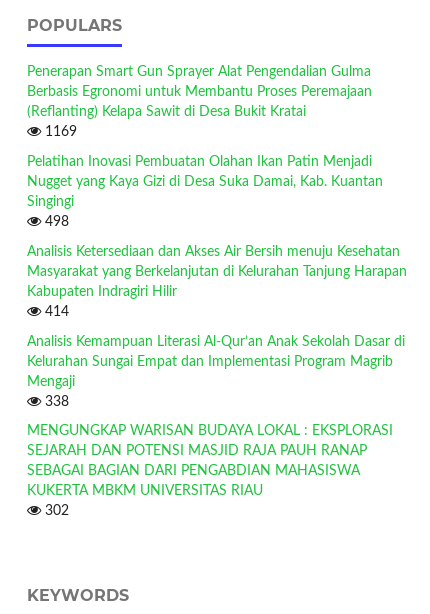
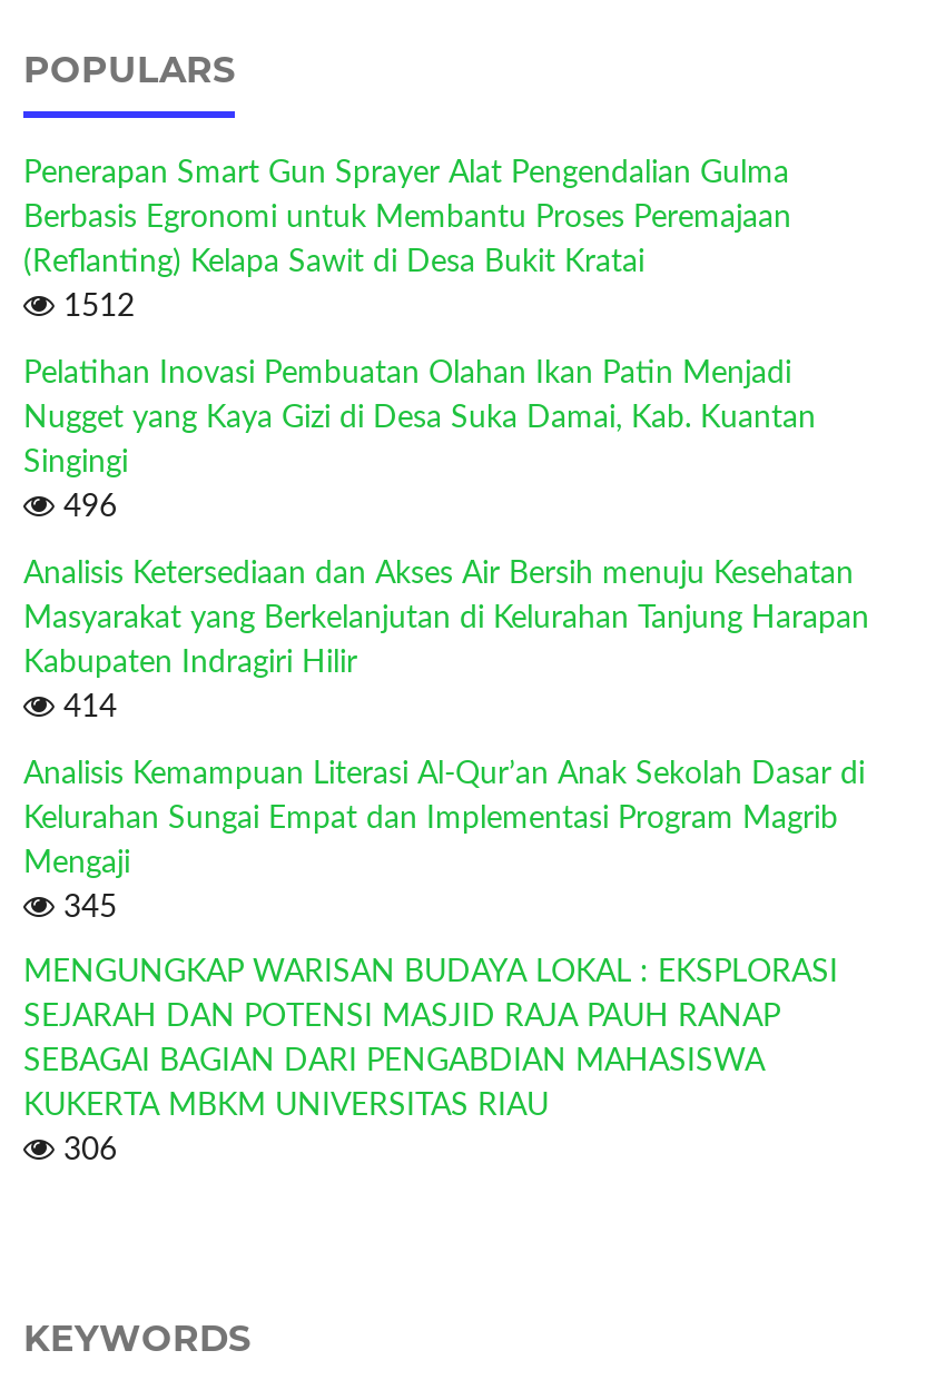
- 1169
+ 1512

- 498
+ 496

- 338
+ 345

- 302
+ 306
